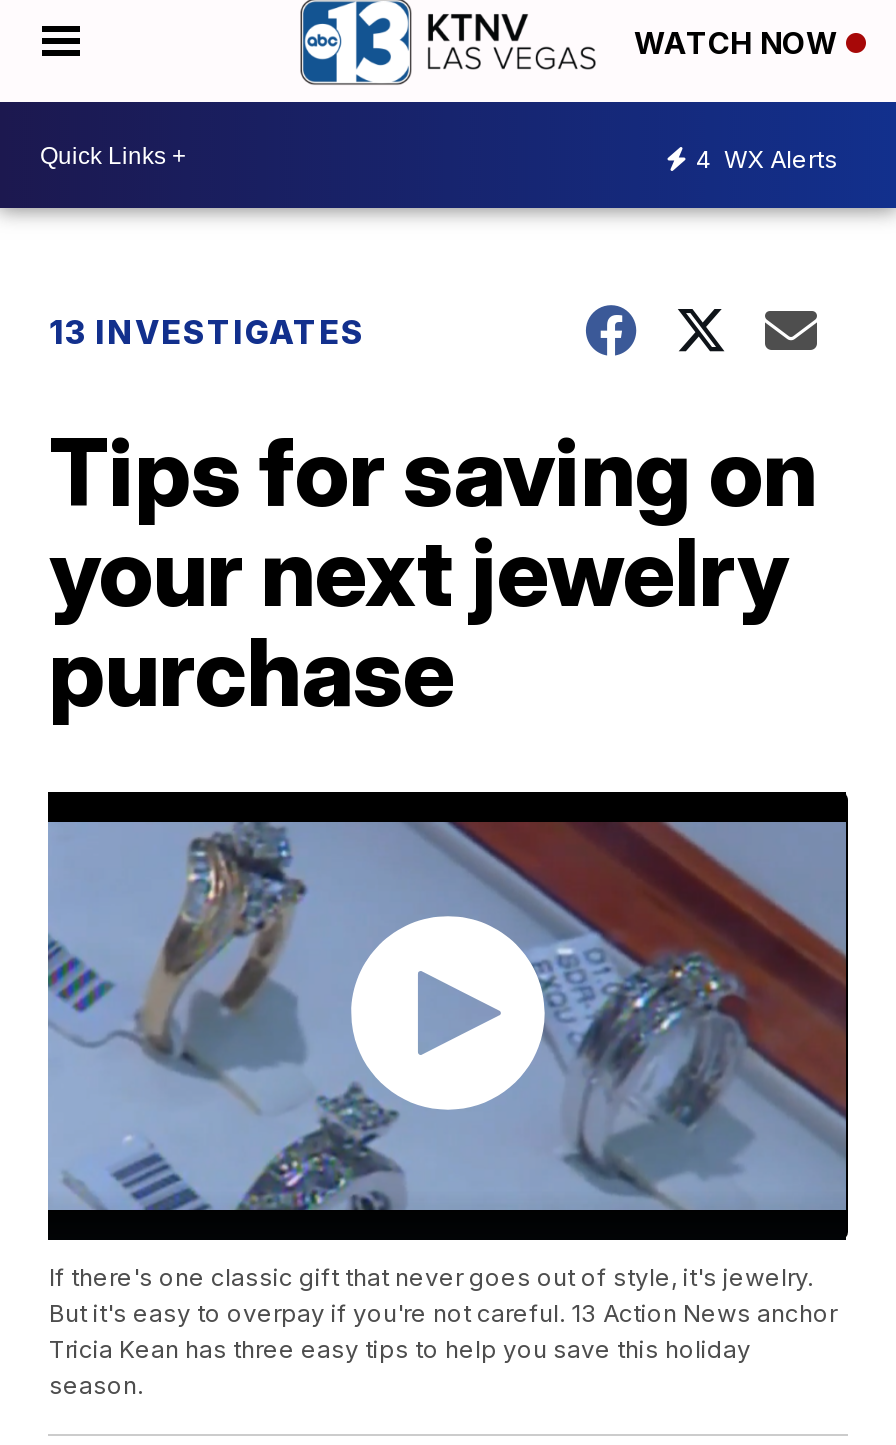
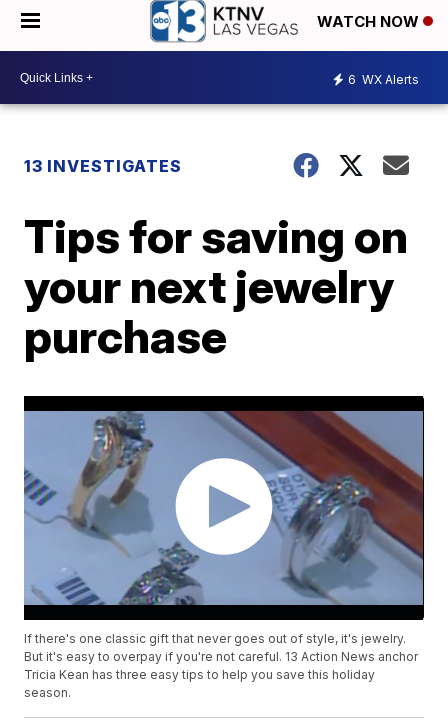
- 4 WX Alerts
+ 6 WX Alerts
